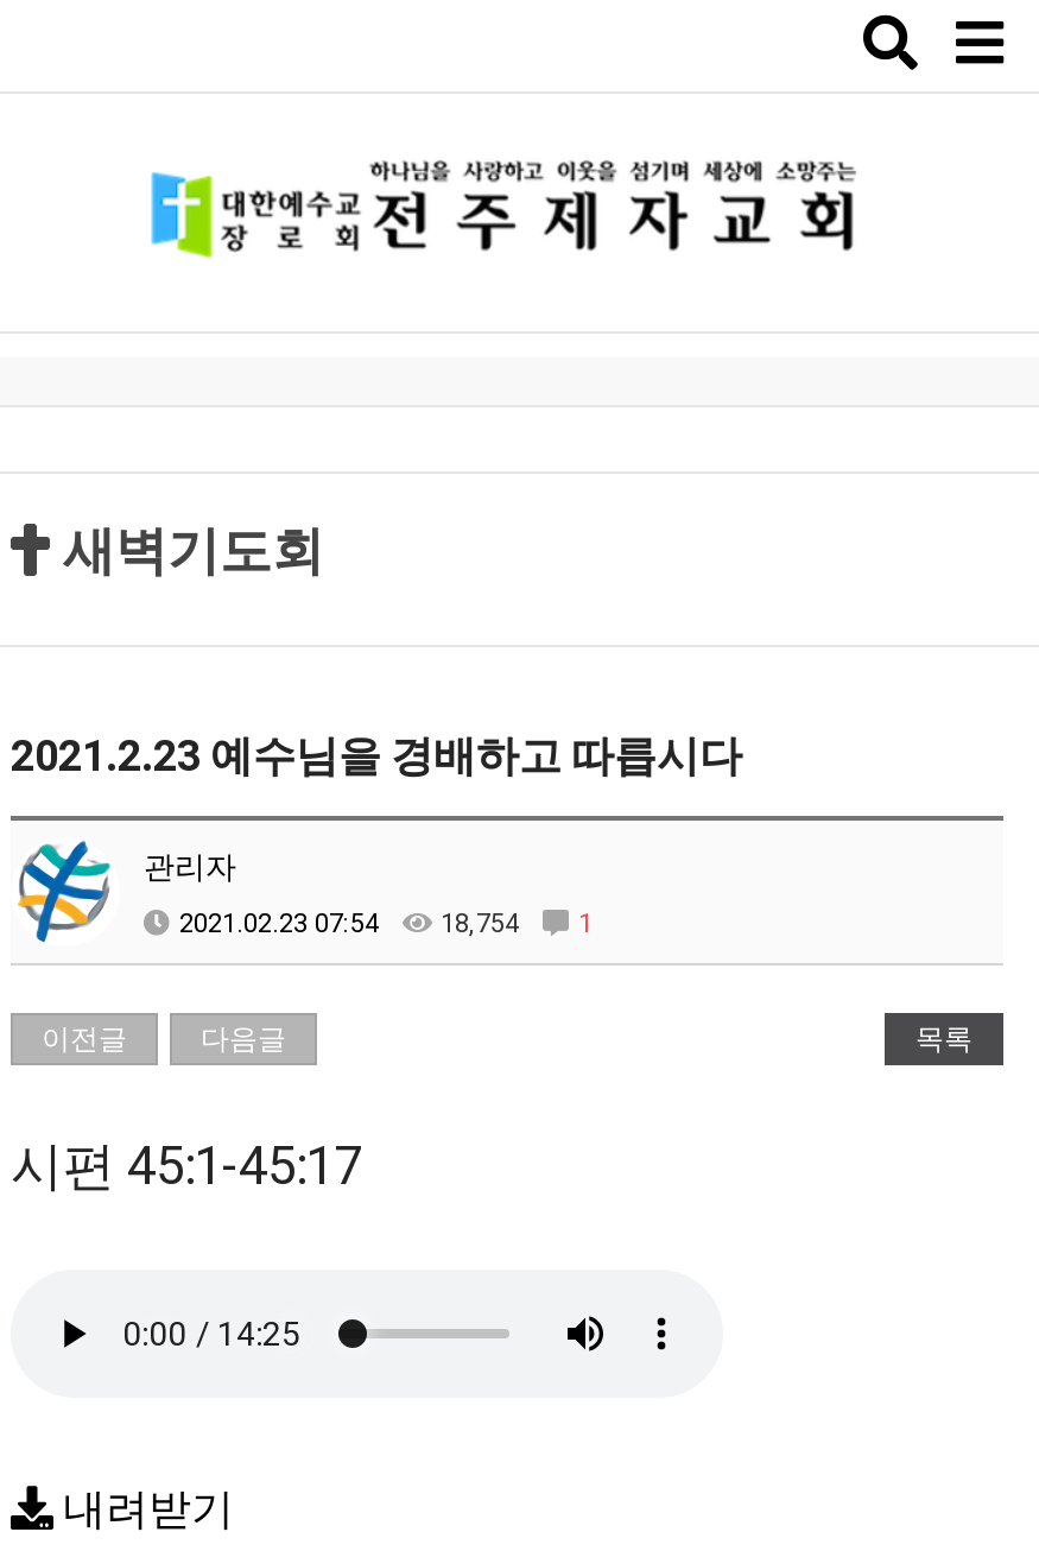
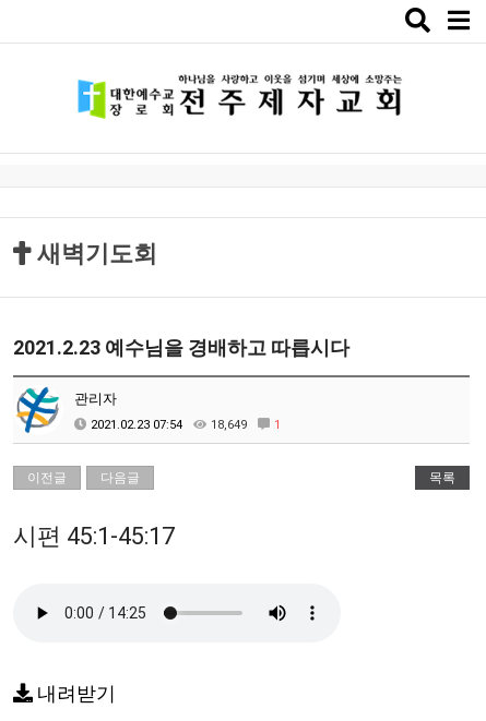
- 2021.02.23 07:54 18,754 1
+ 2021.02.23 07:54 18,649 1
